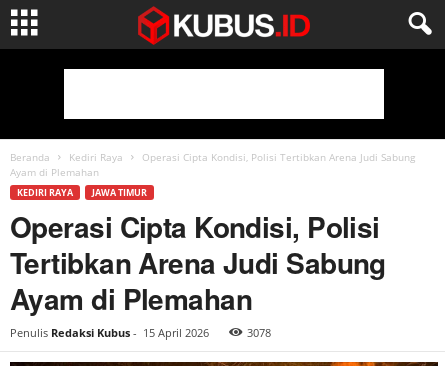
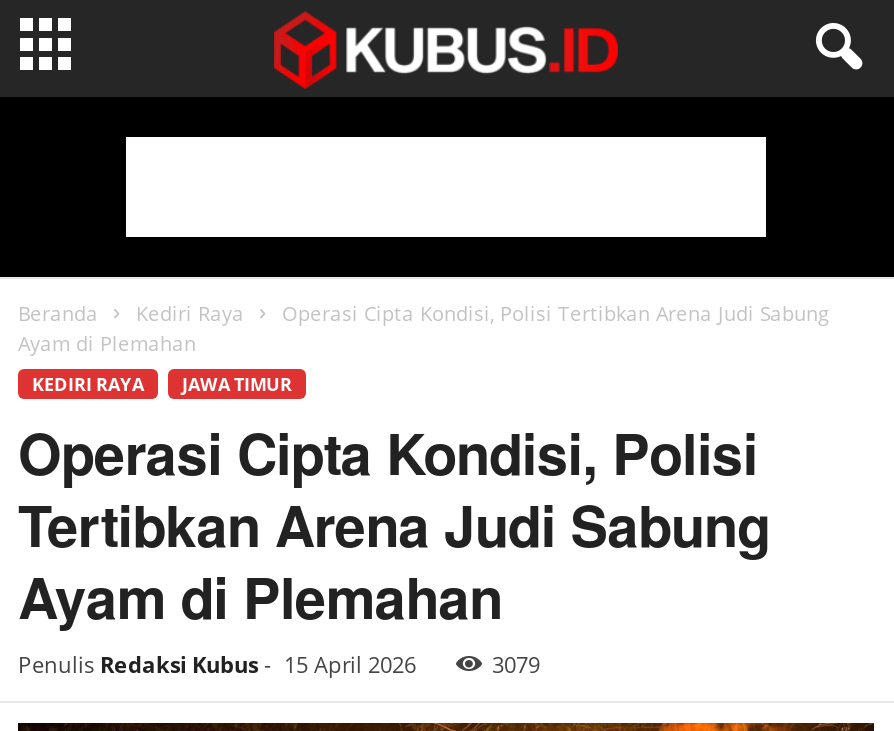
- 3078
+ 3079
